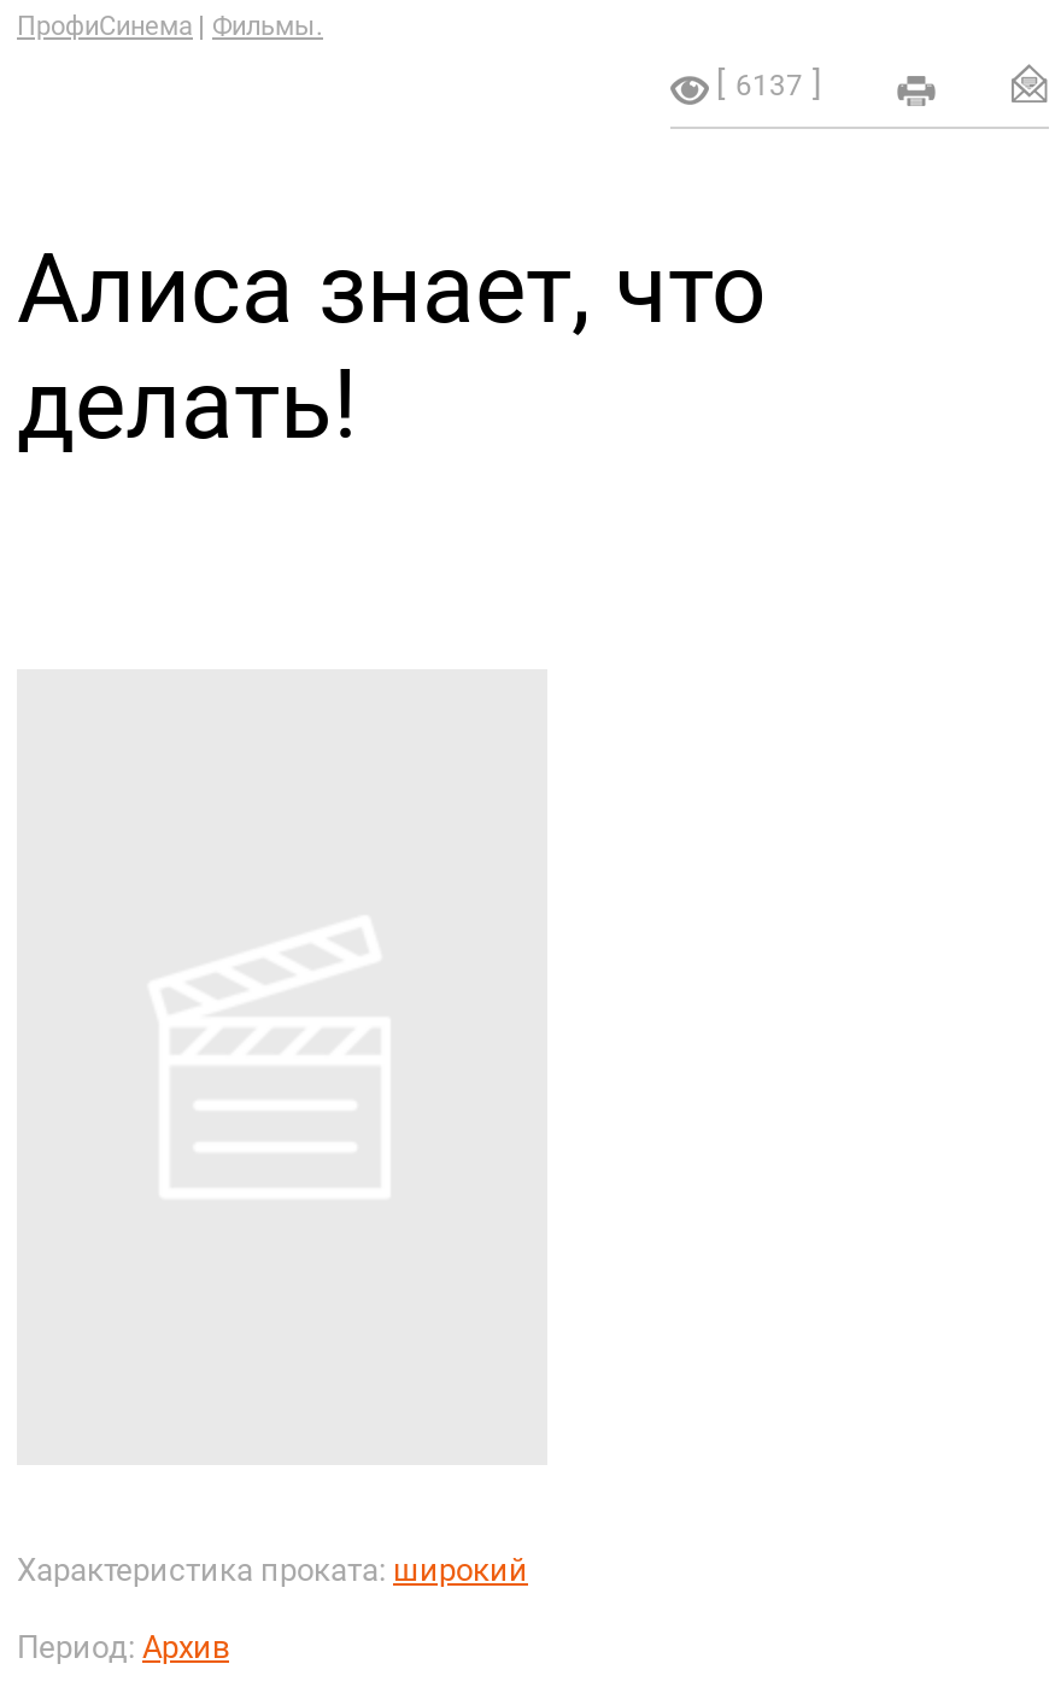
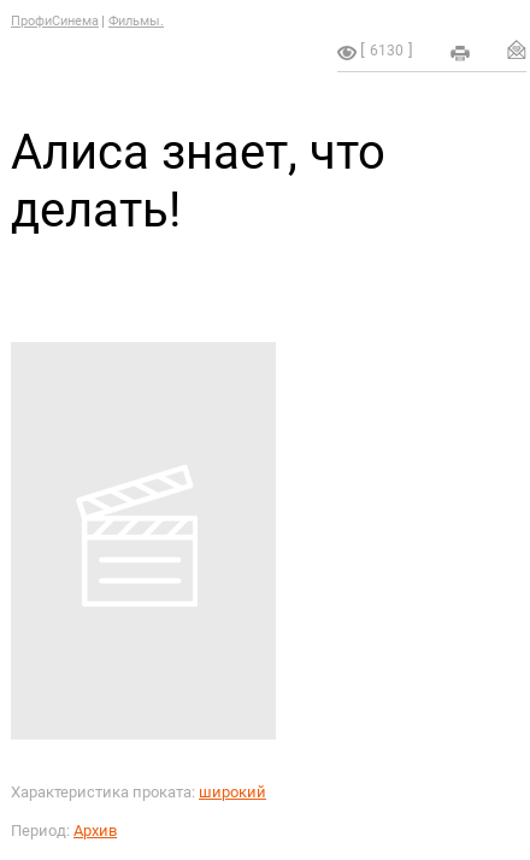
- 6137
+ 6130
